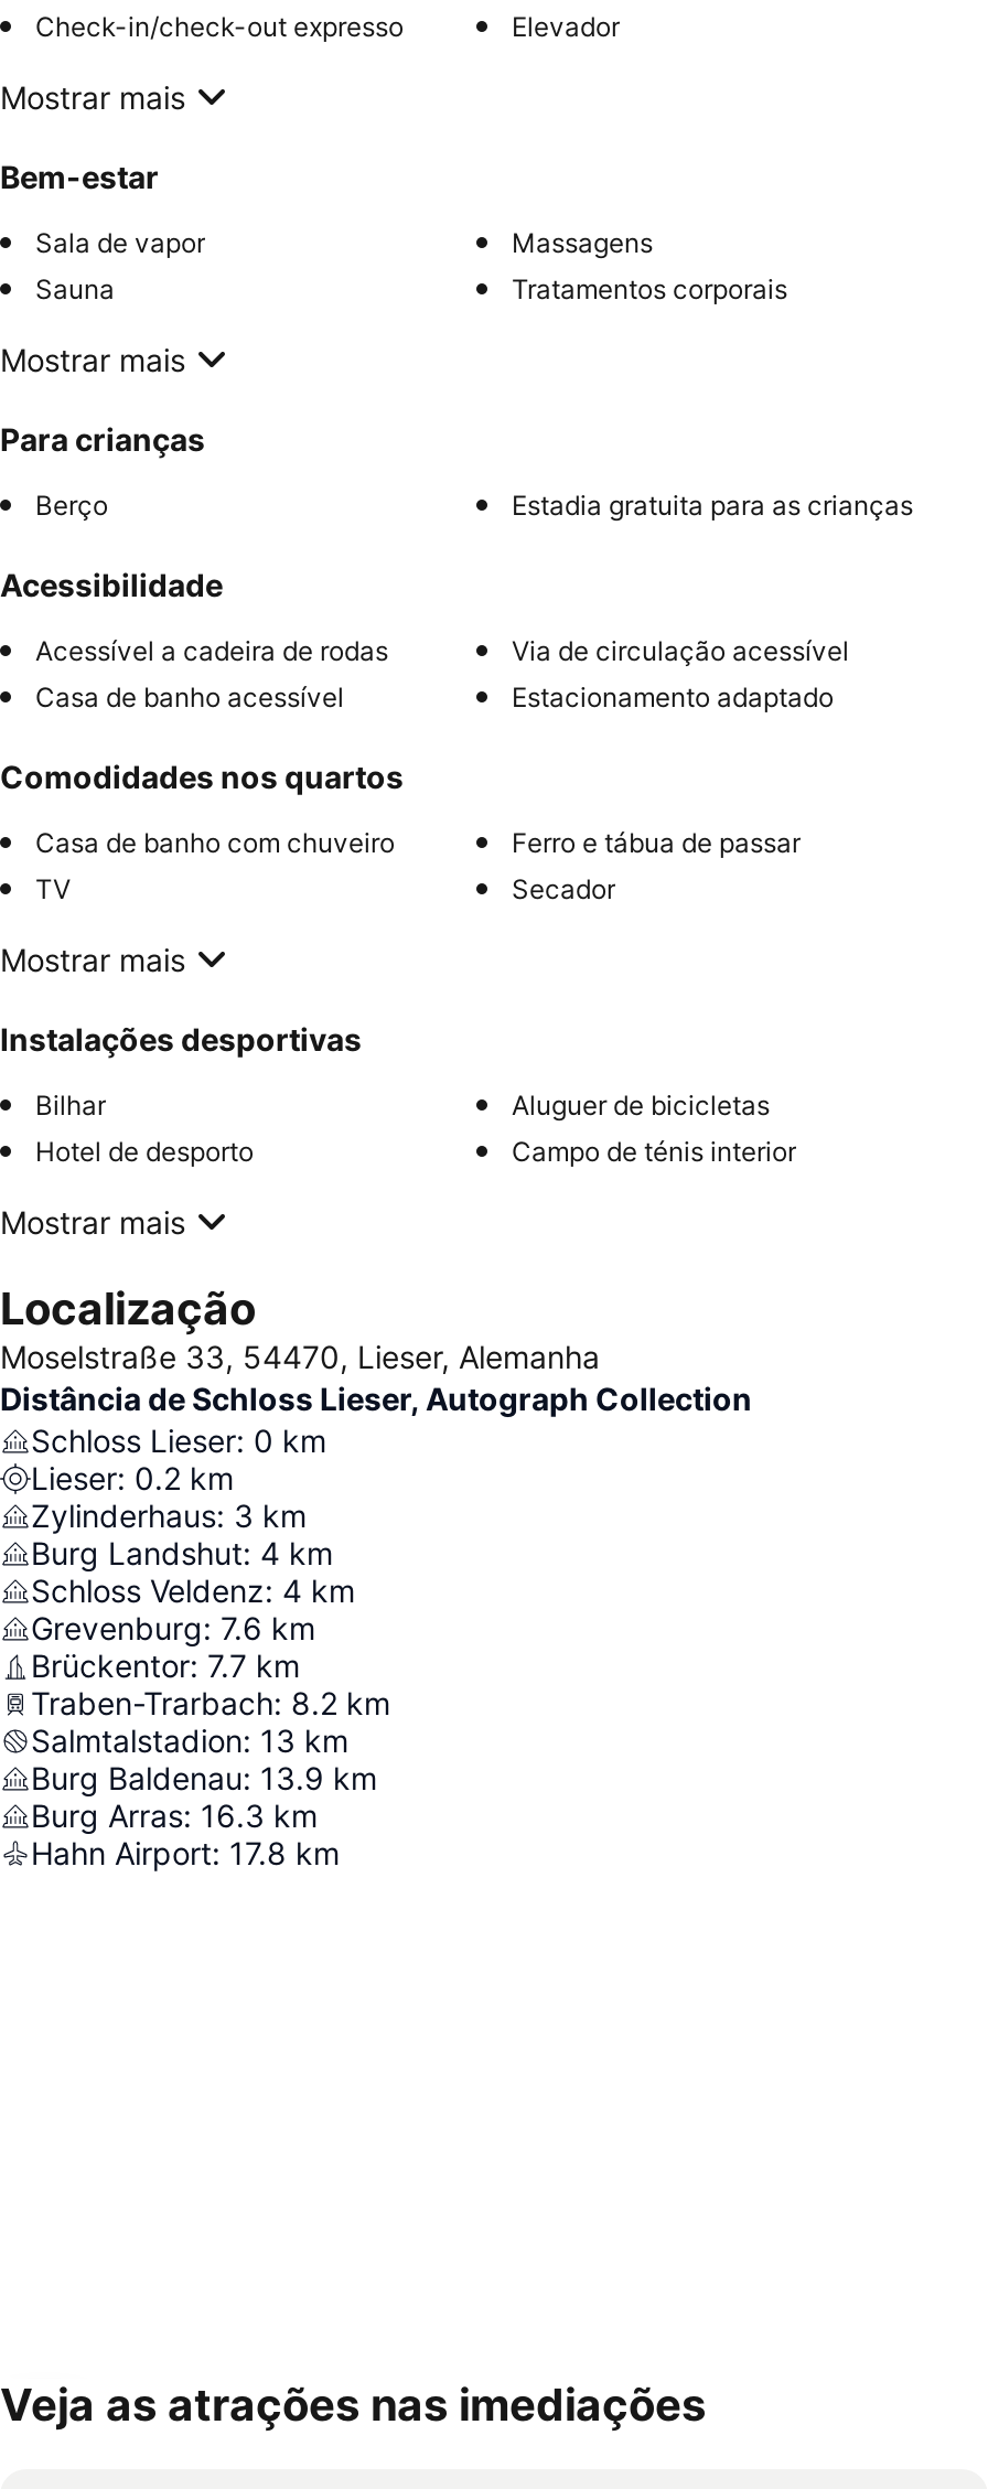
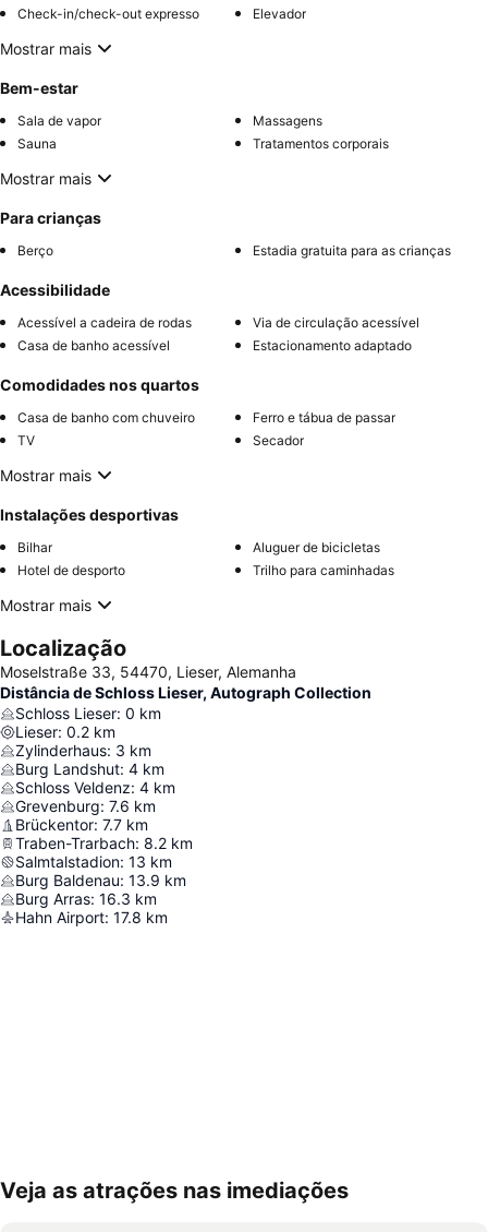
- Campo de ténis interior
+ Trilho para caminhadas
